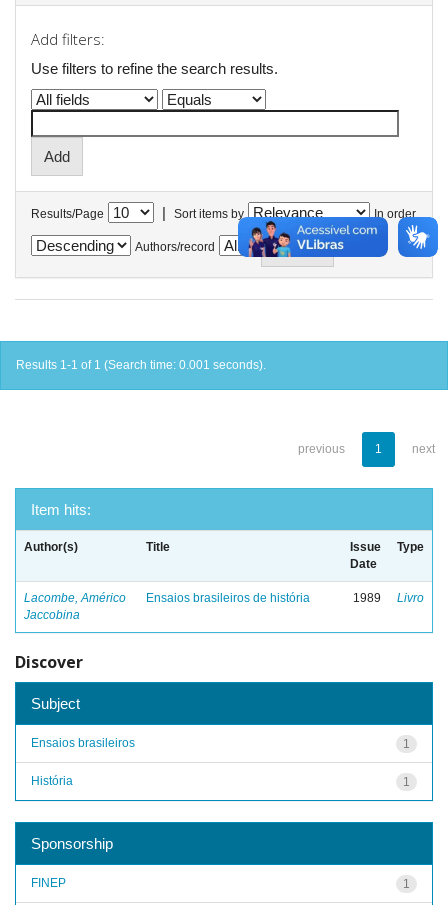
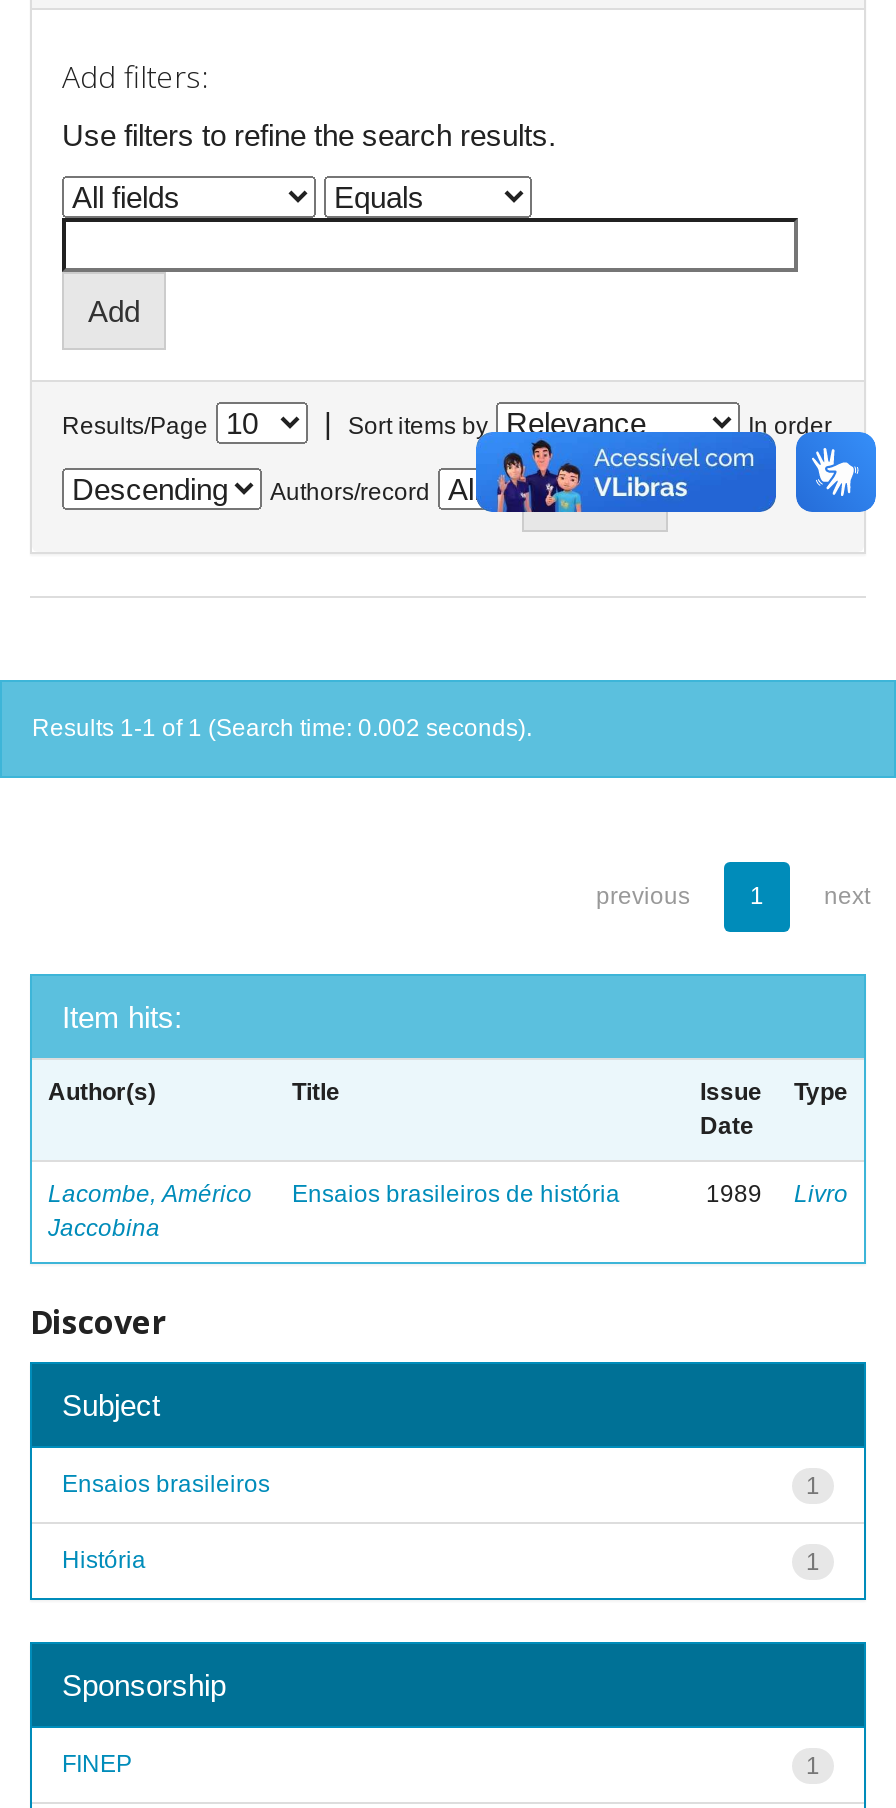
- Results 1-1 of 1 (Search time: 0.001 seconds).
+ Results 1-1 of 1 (Search time: 0.002 seconds).
